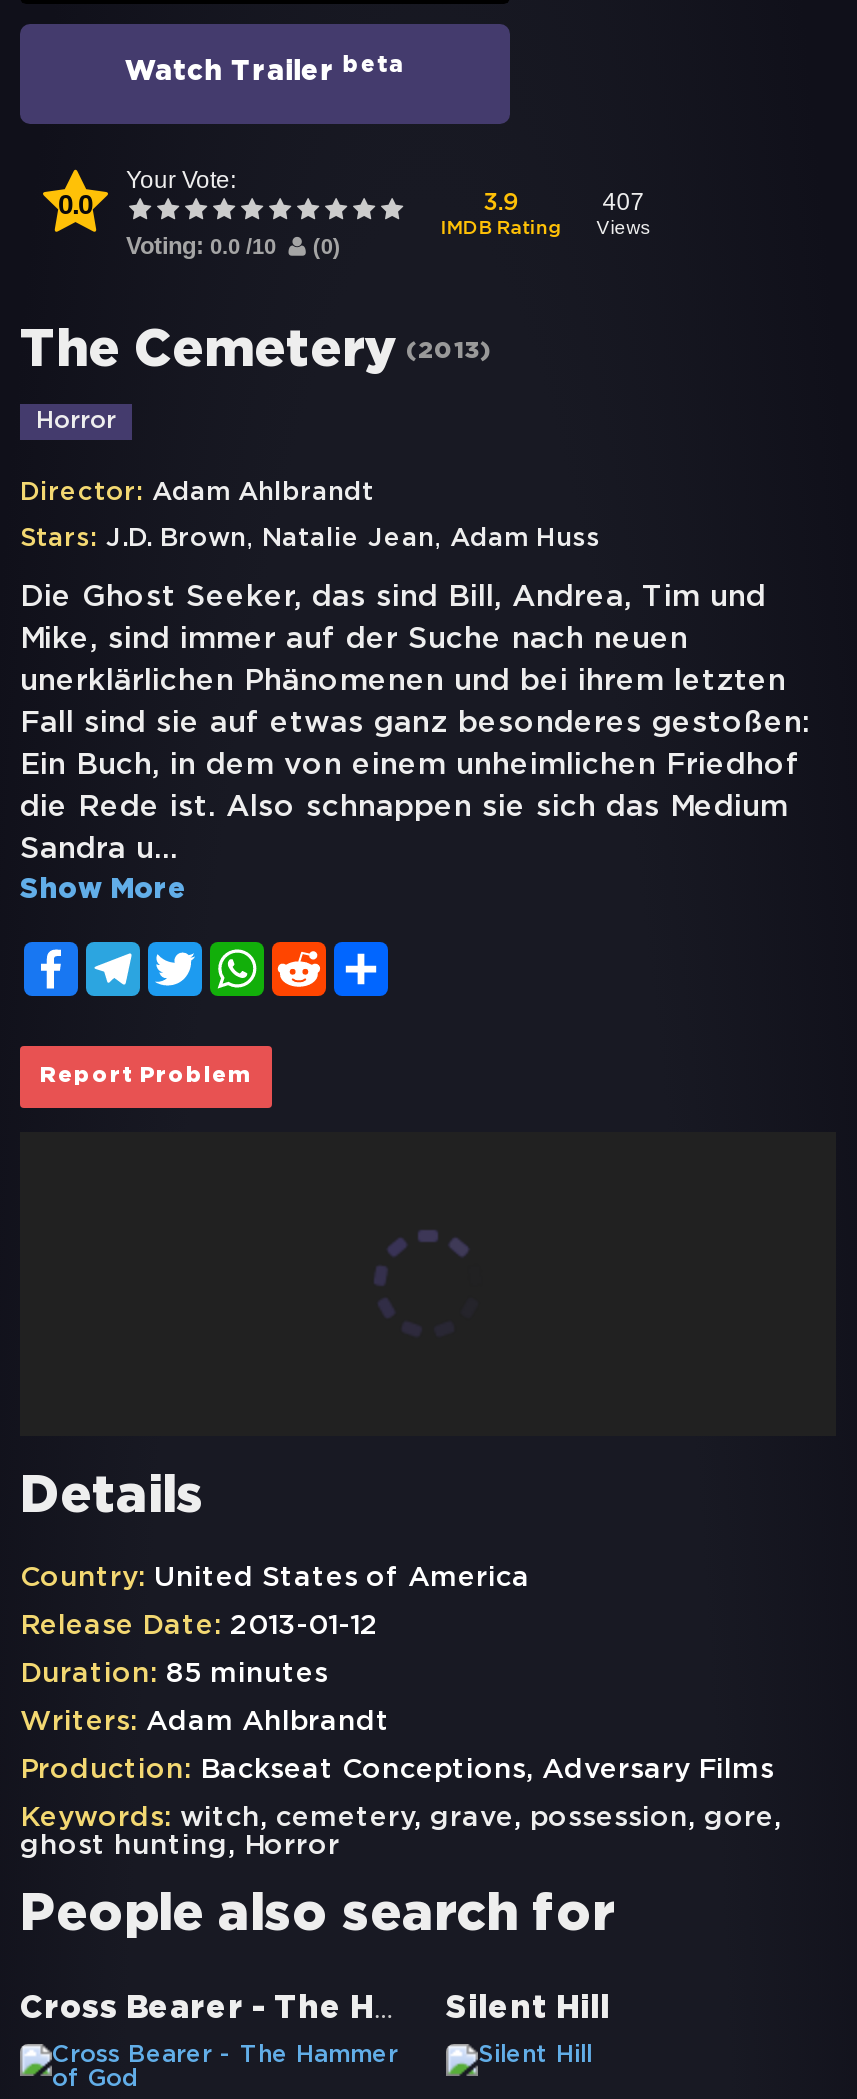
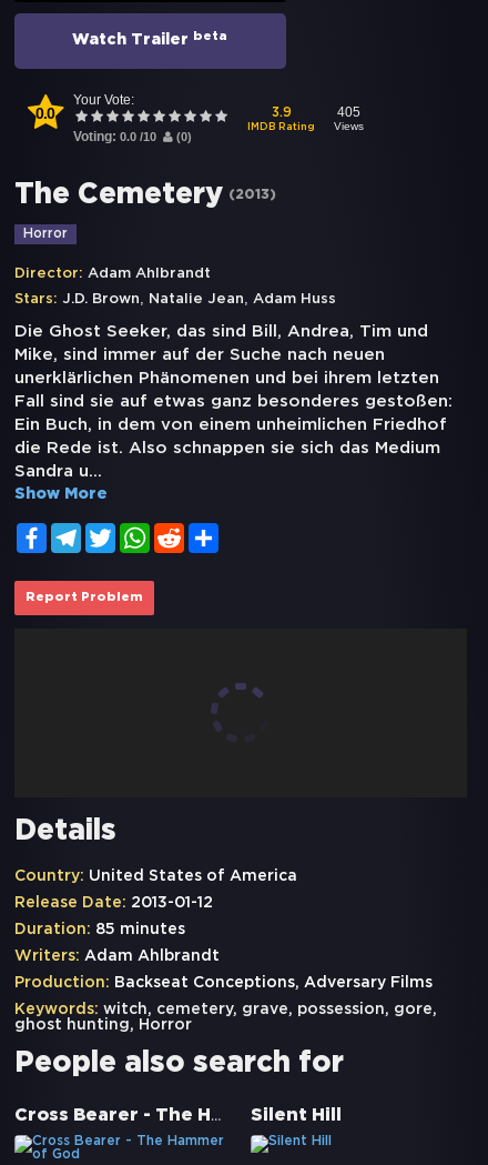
- 407
+ 405
